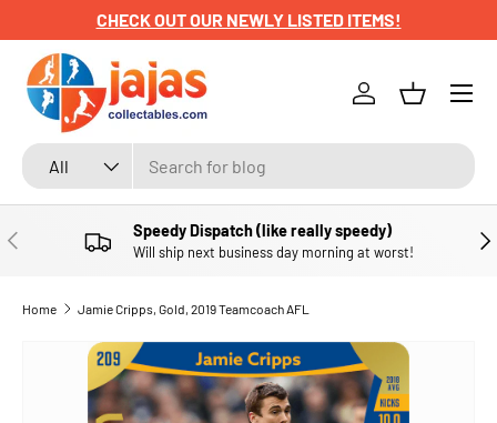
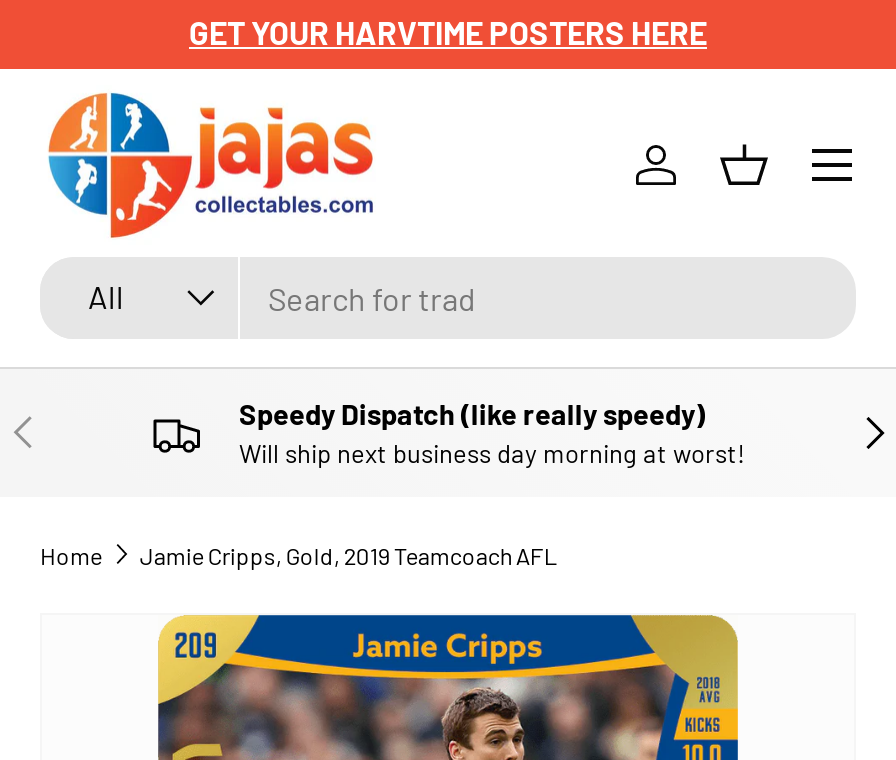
- CHECK OUT OUR NEWLY LISTED ITEMS!
+ GET YOUR HARVTIME POSTERS HERE
